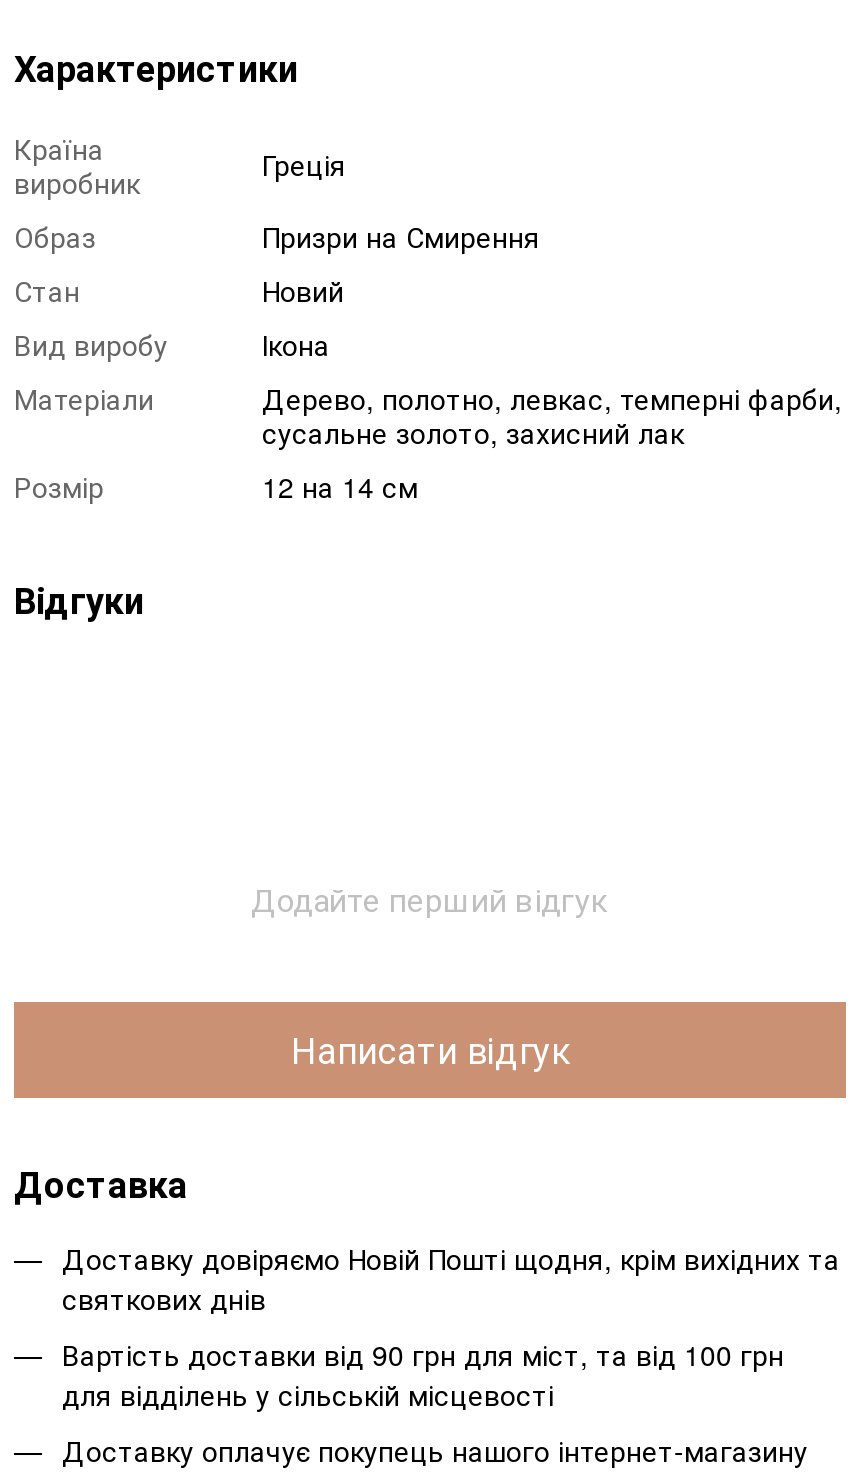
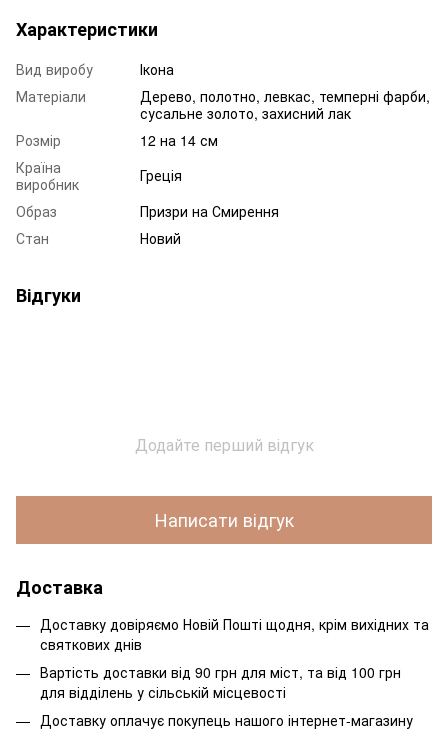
moved down: Країна | виробник | Греція | Образ | Призри на Смирення | Стан | Новий

moved up: Вид виробу | Ікона | Матеріали | Дерево, полотно, левкас, темперні фарби, | сусальне золото, захисний лак | Розмір | 12 на 14 см
